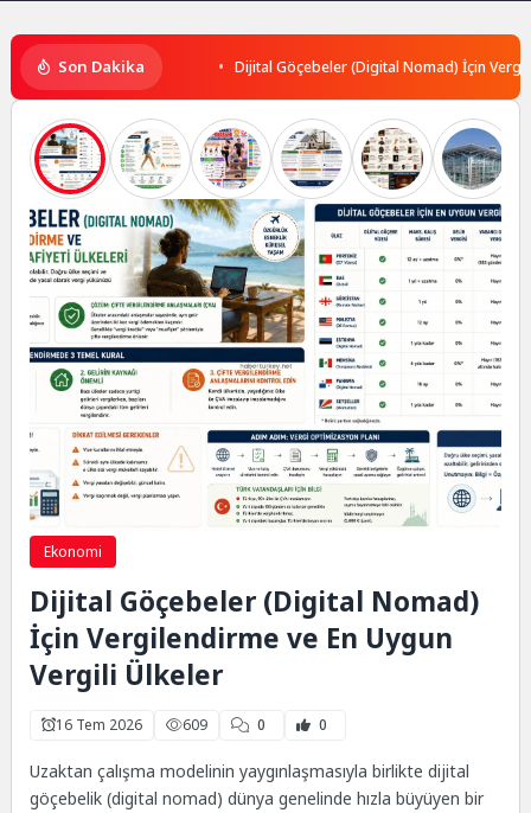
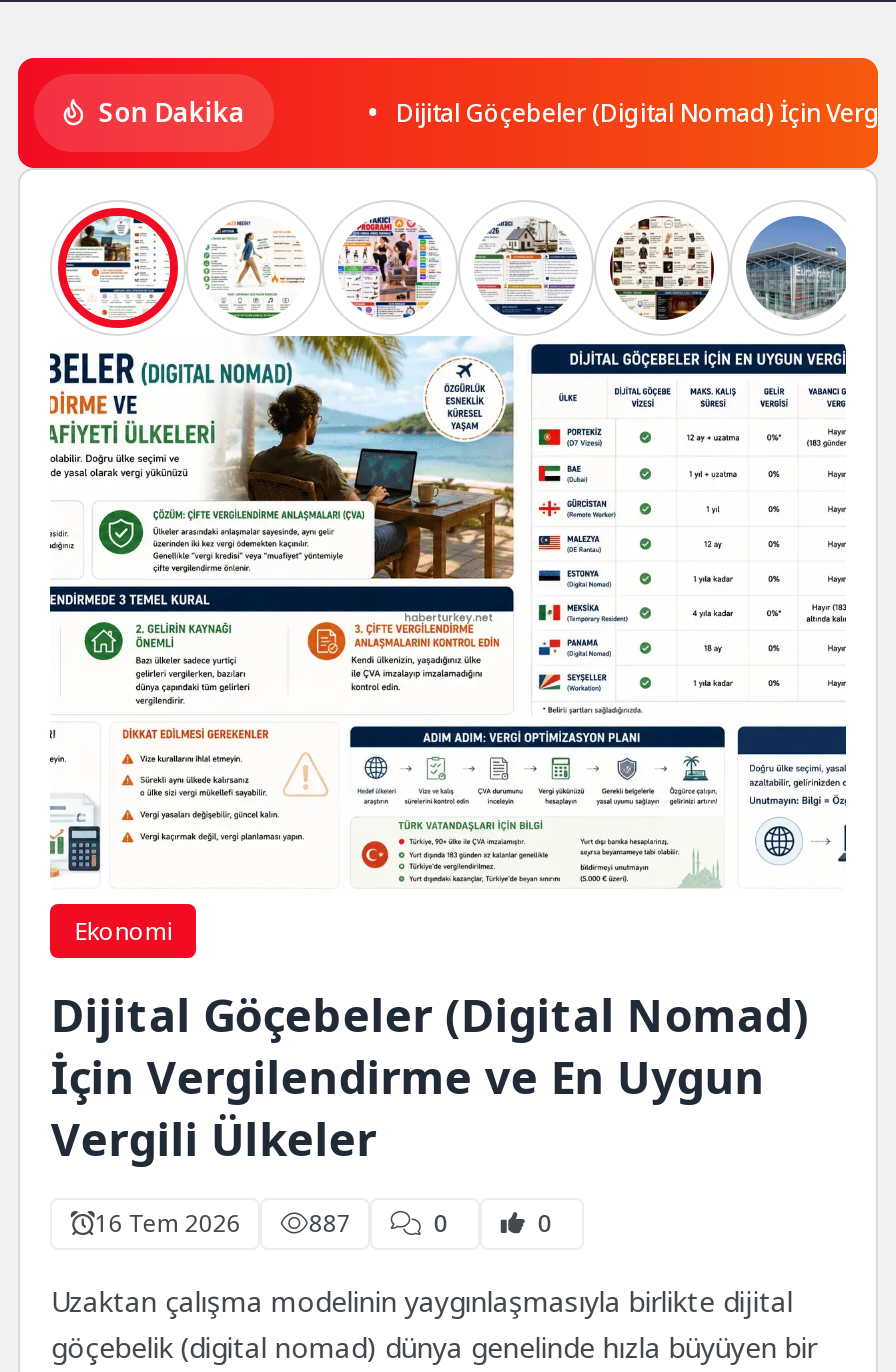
- 16 Tem 2026 609
+ 16 Tem 2026 887
